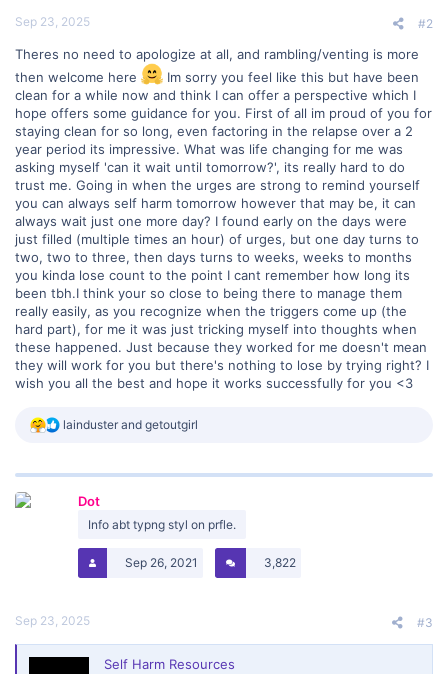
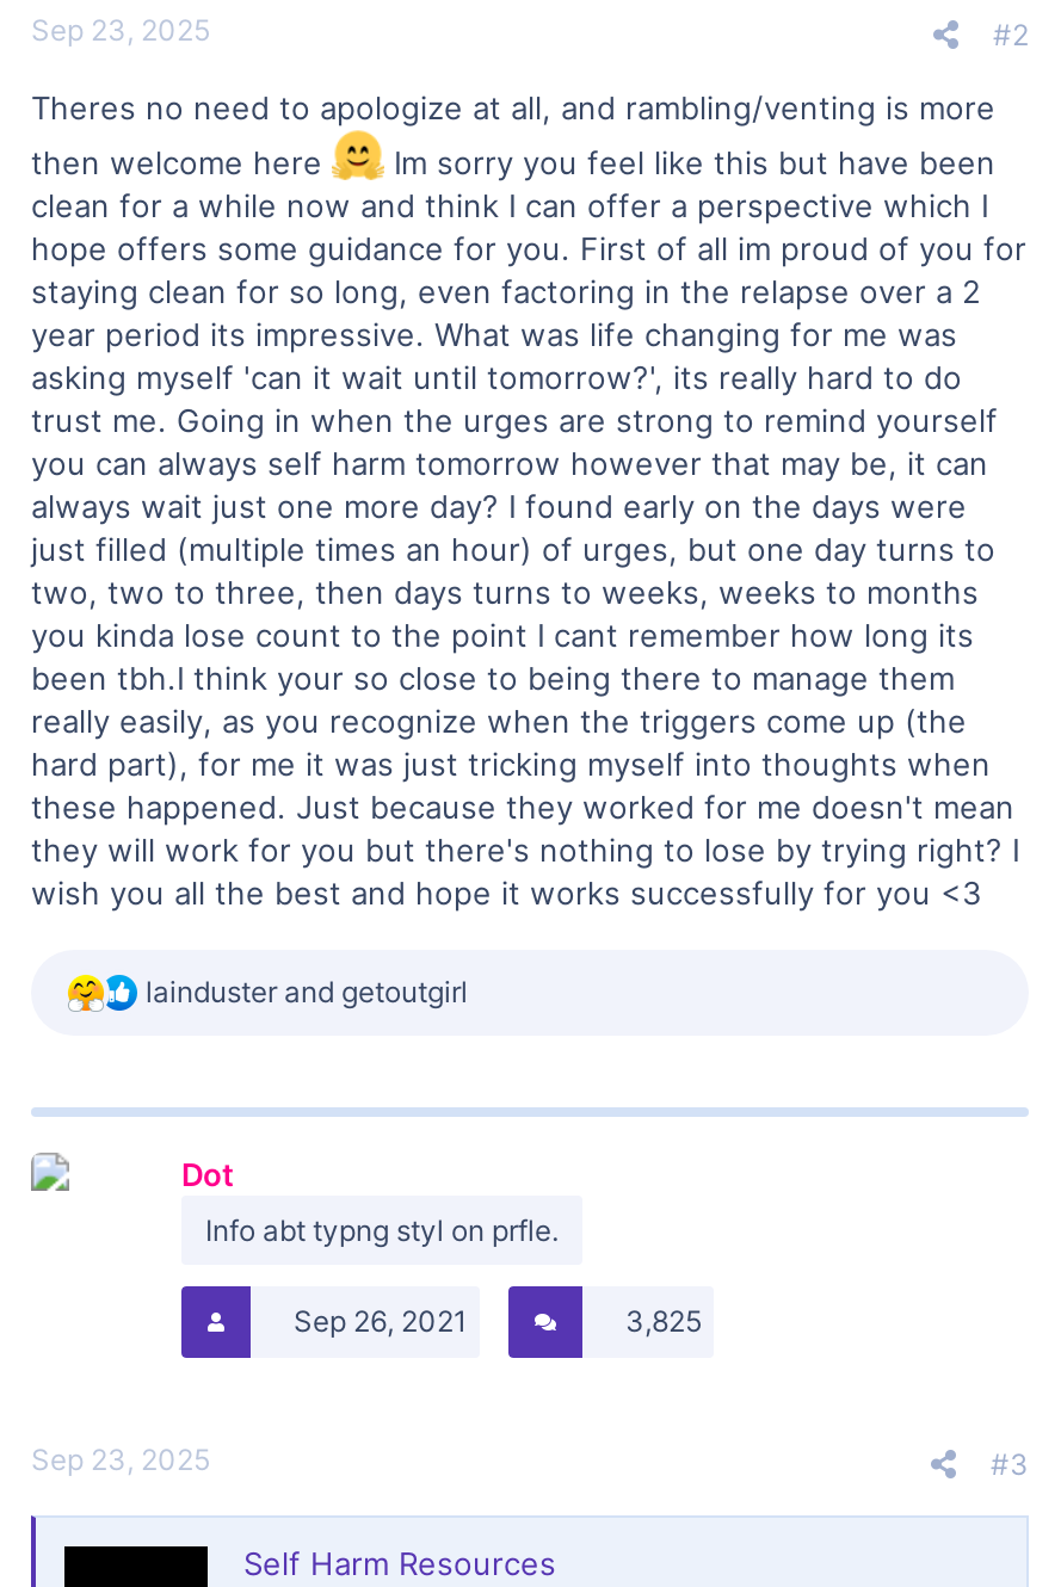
- 3,822
+ 3,825
